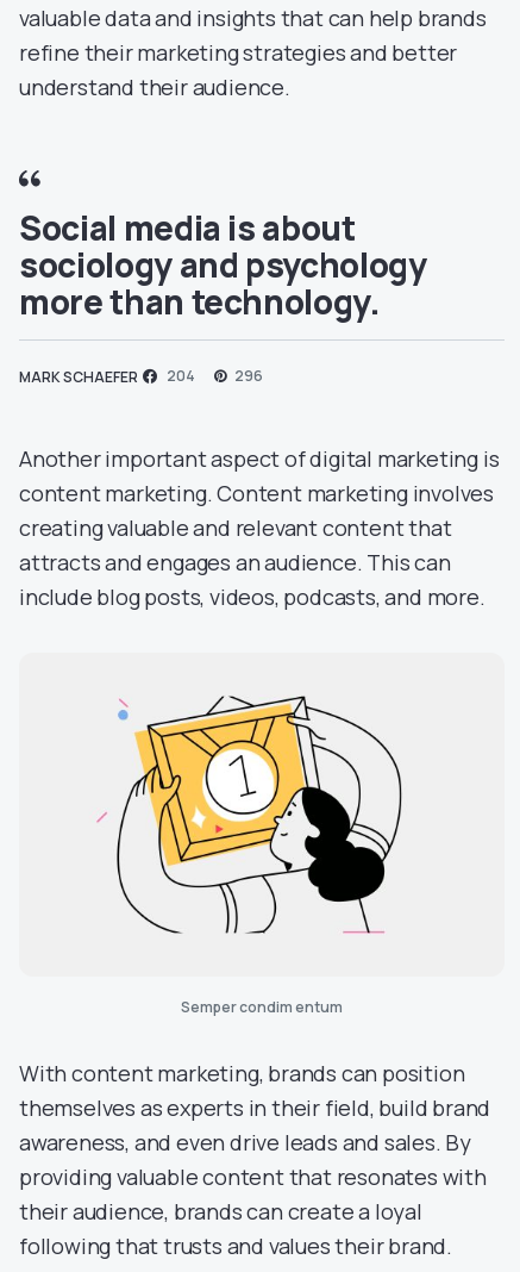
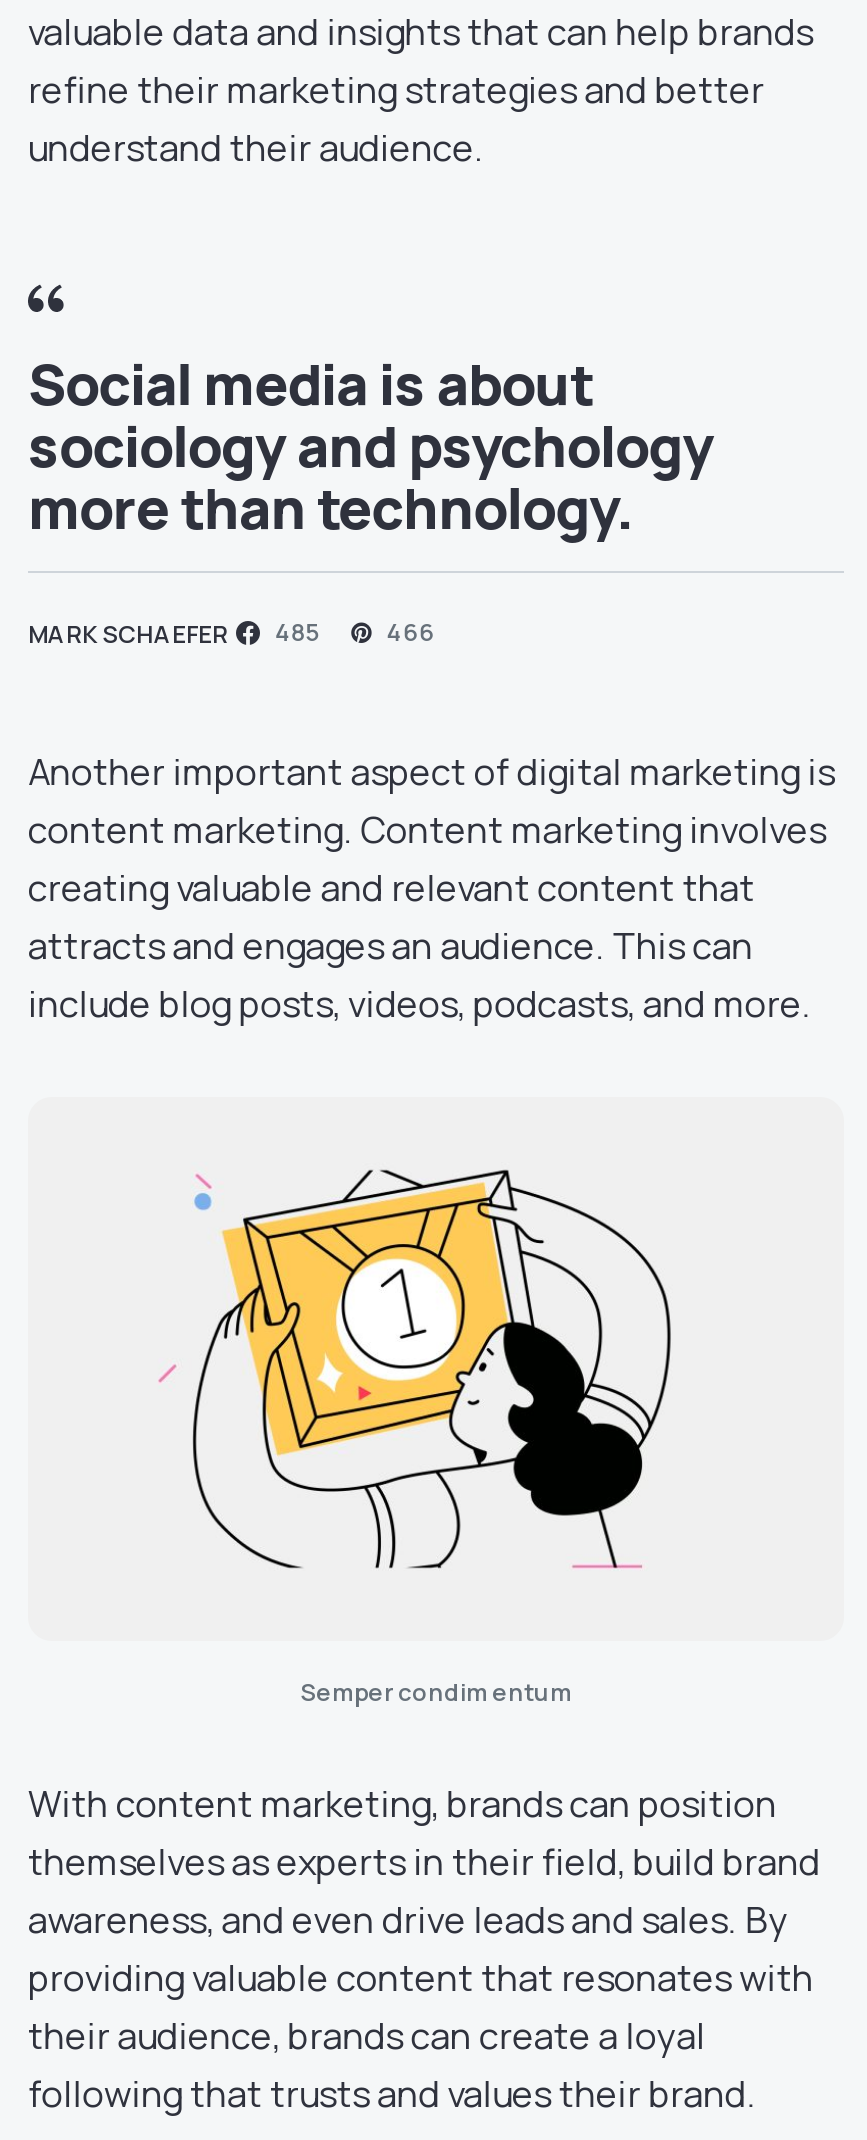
- 204
+ 485

- 296
+ 466
